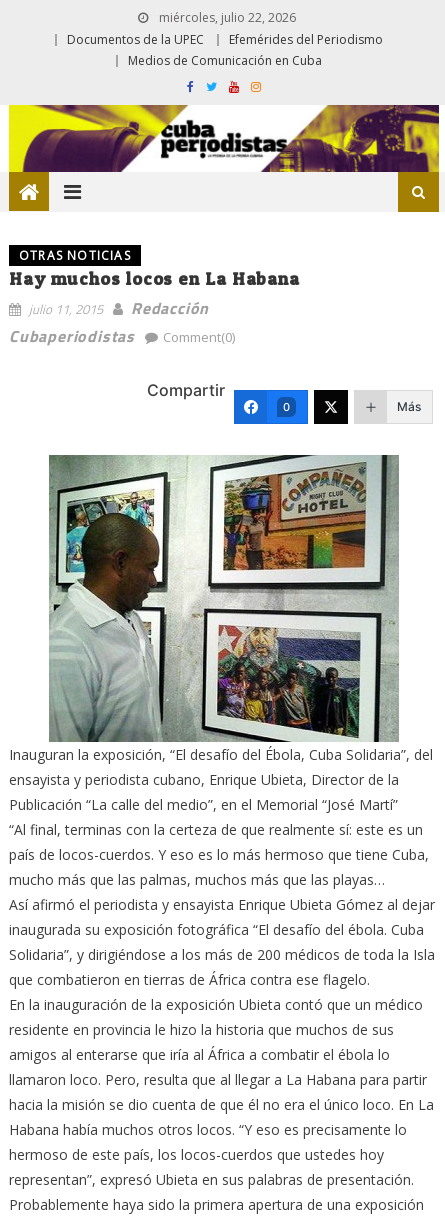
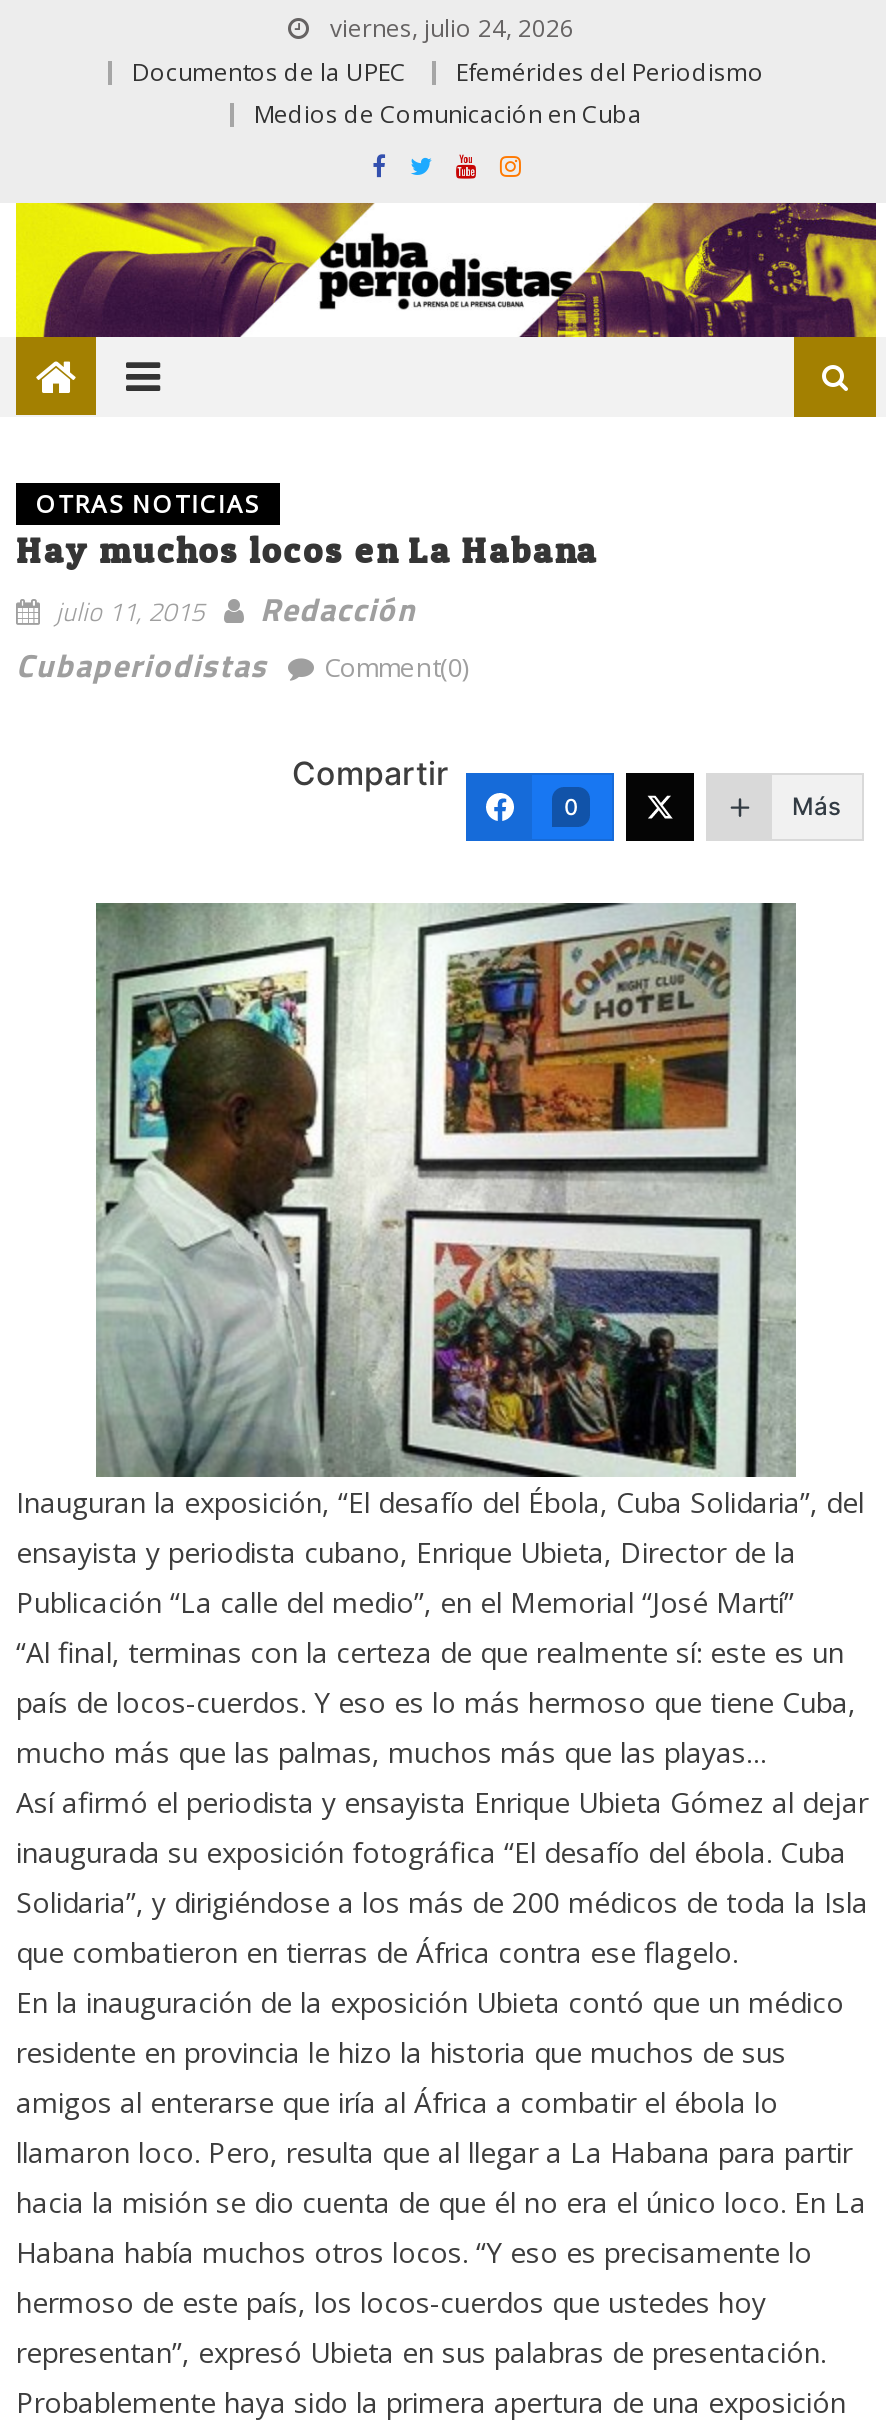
- miércoles, julio 22, 2026
+ viernes, julio 24, 2026
